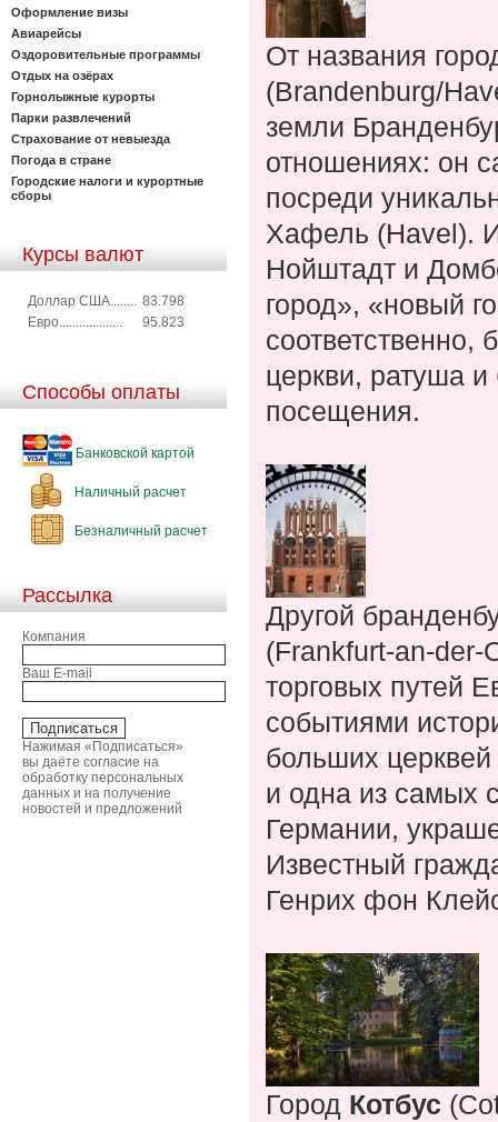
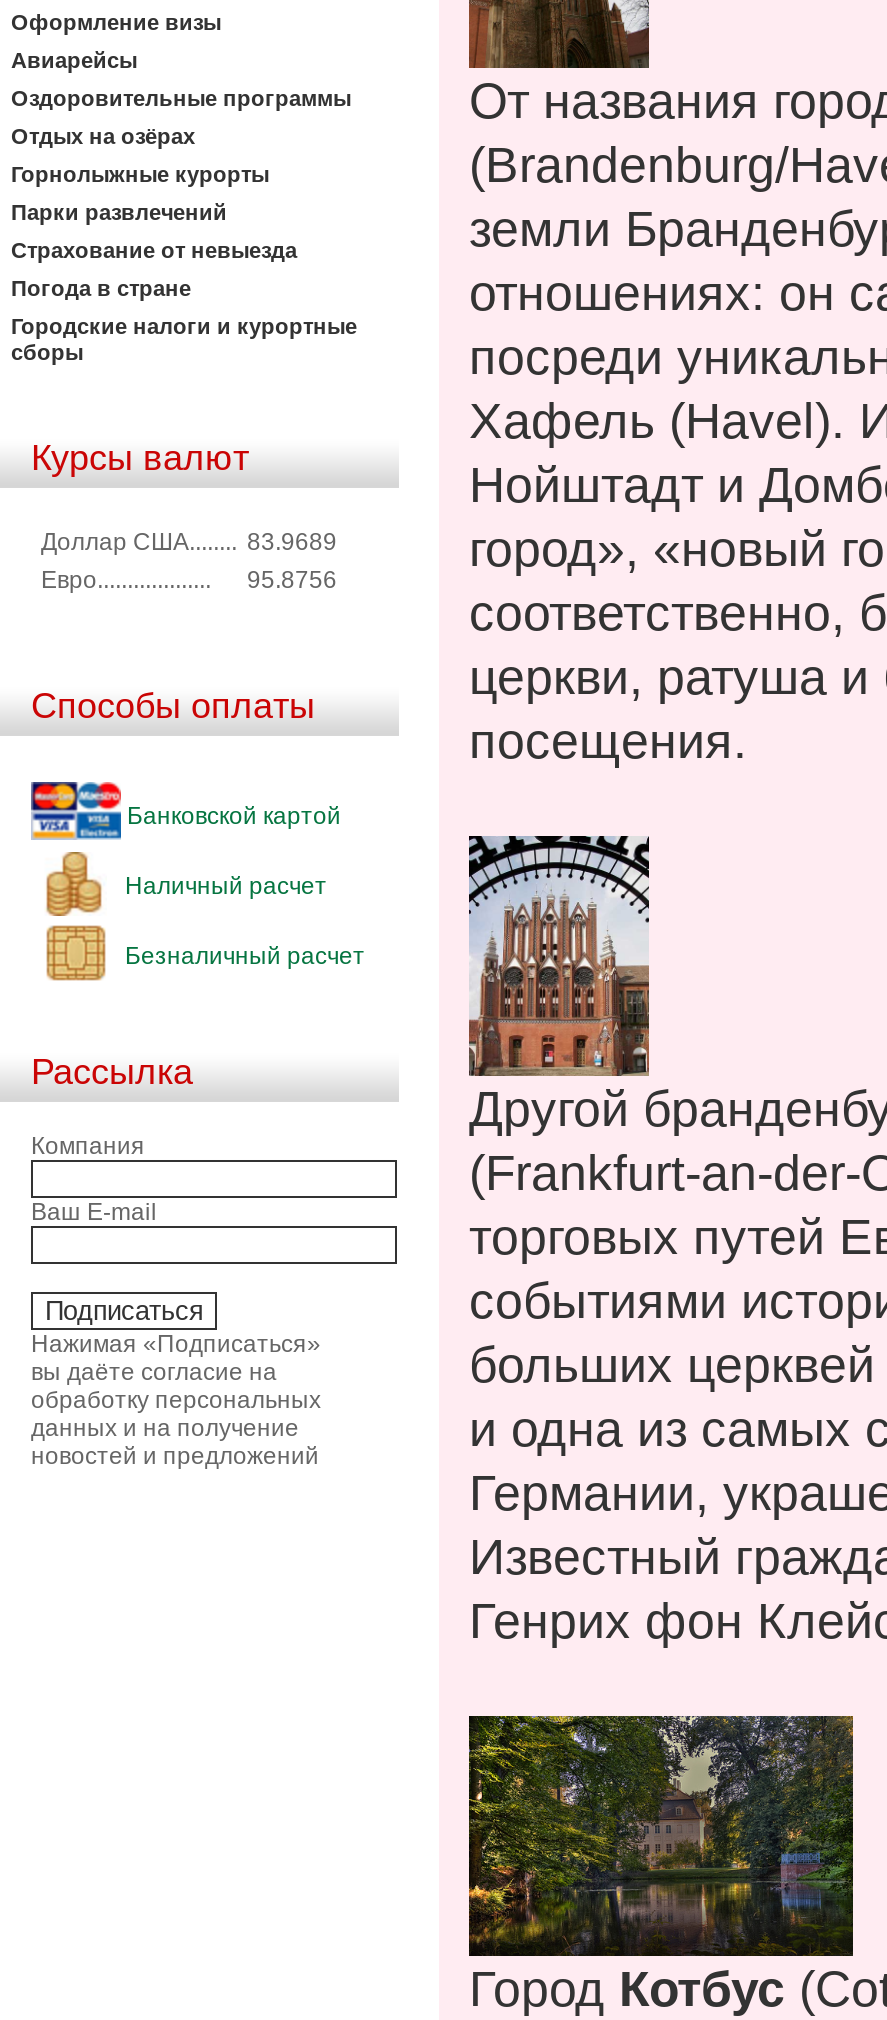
- Доллар США........ 83.798
+ Доллар США........ 83.9689

- Евро................... 95.823
+ Евро................... 95.8756
